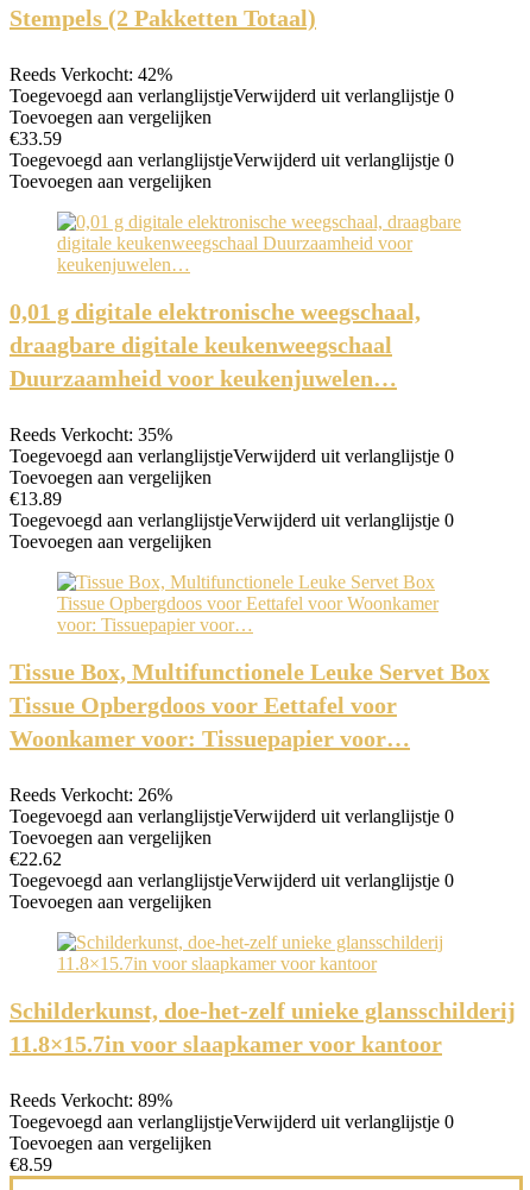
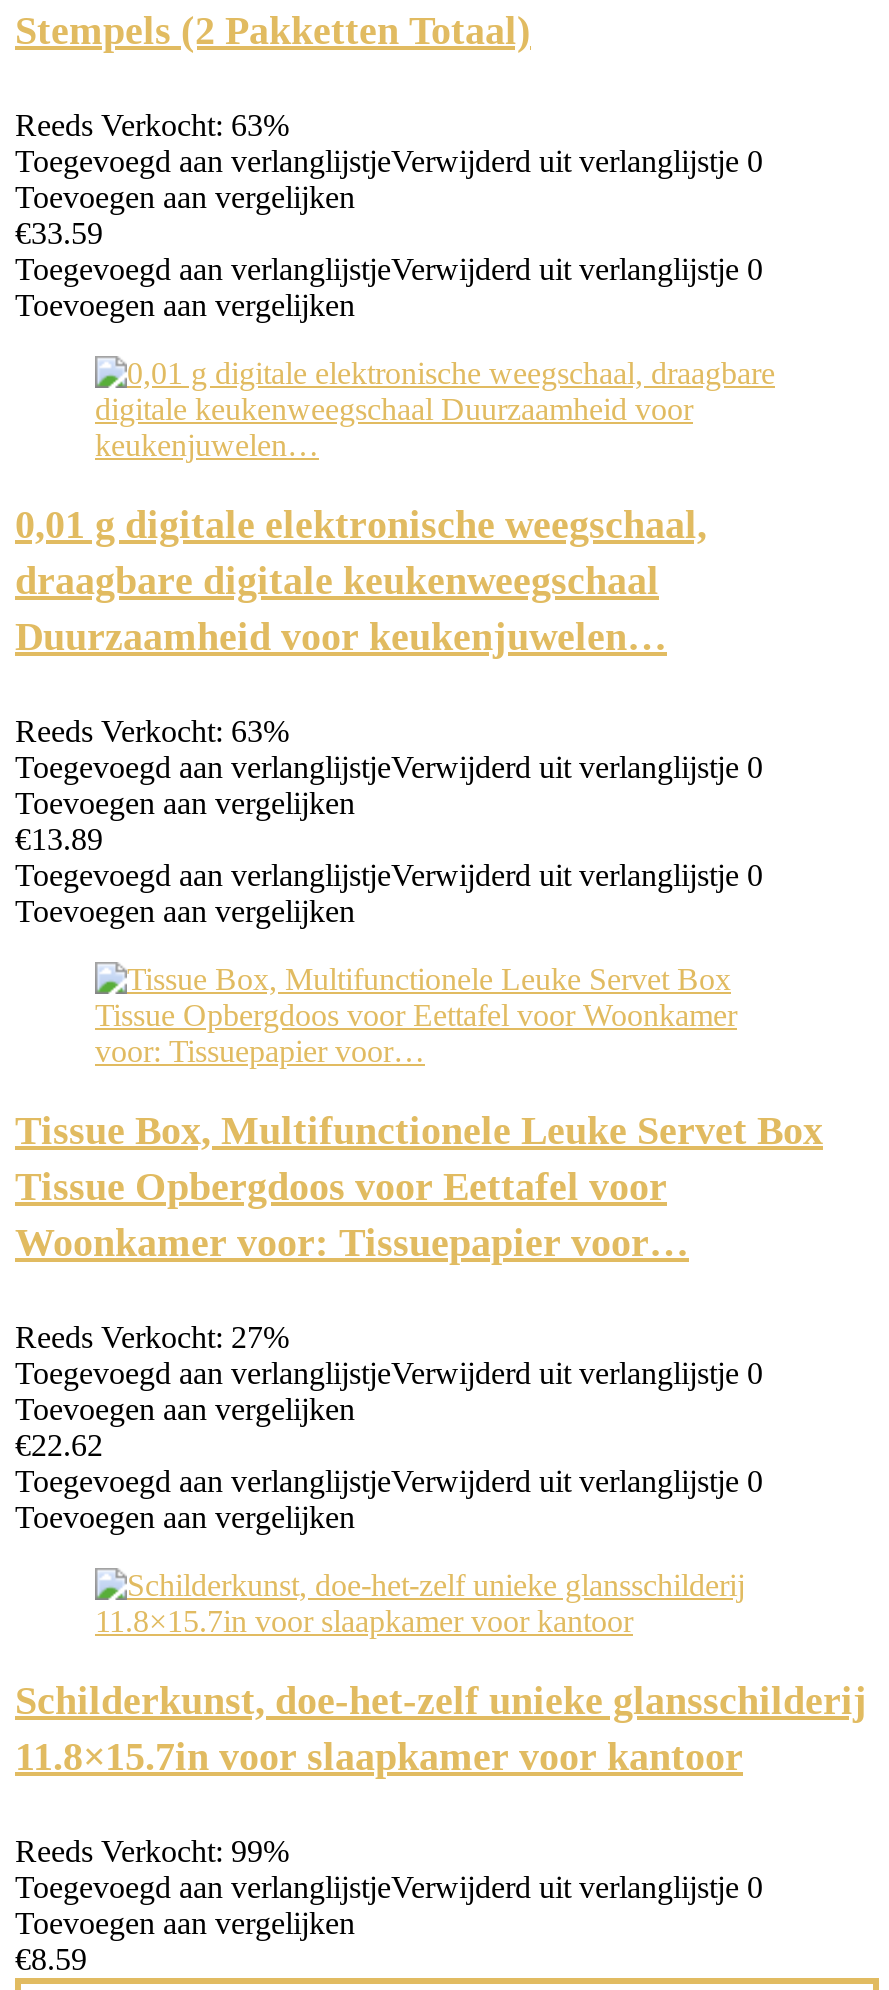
- Reeds Verkocht: 42%
+ Reeds Verkocht: 63%

- Reeds Verkocht: 35%
+ Reeds Verkocht: 63%

- Reeds Verkocht: 26%
+ Reeds Verkocht: 27%

- Reeds Verkocht: 89%
+ Reeds Verkocht: 99%
